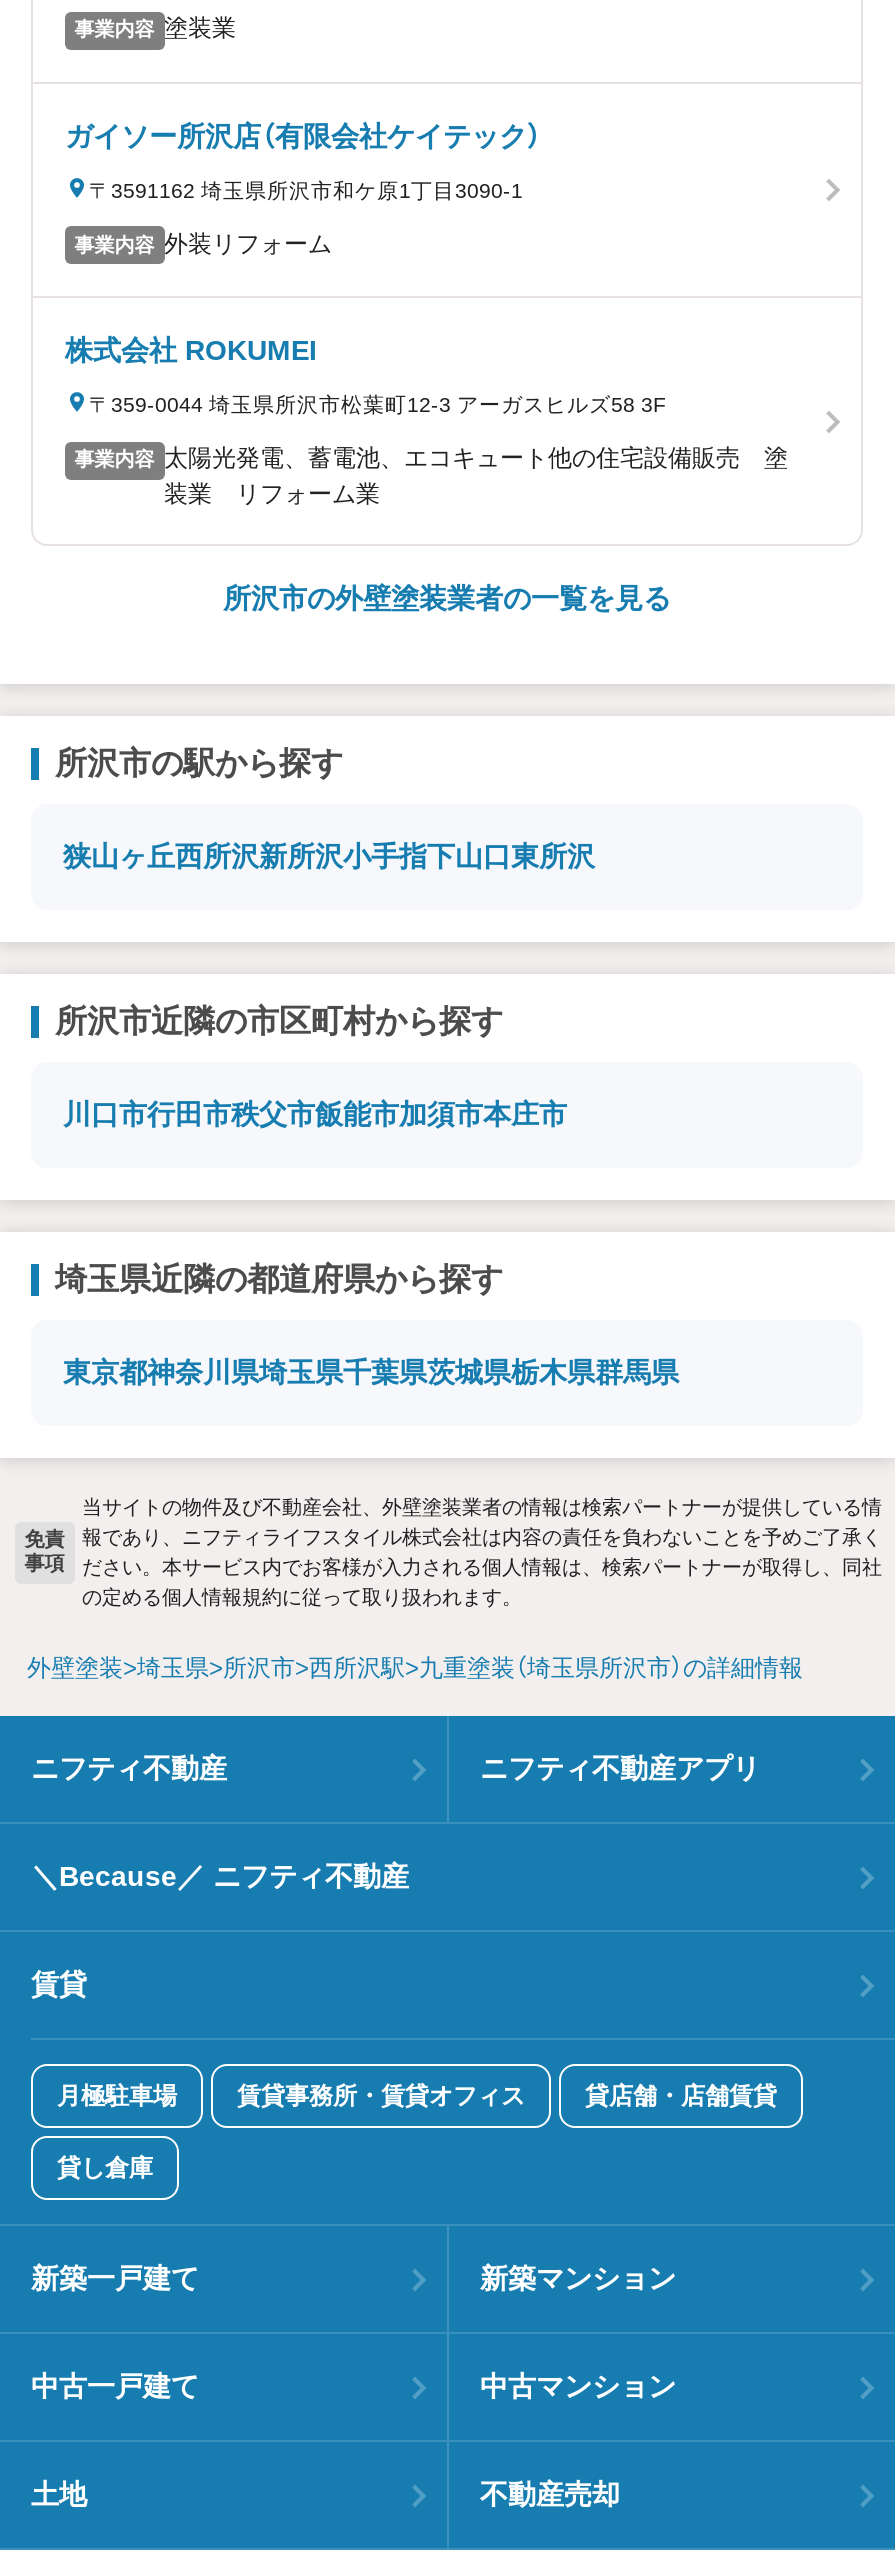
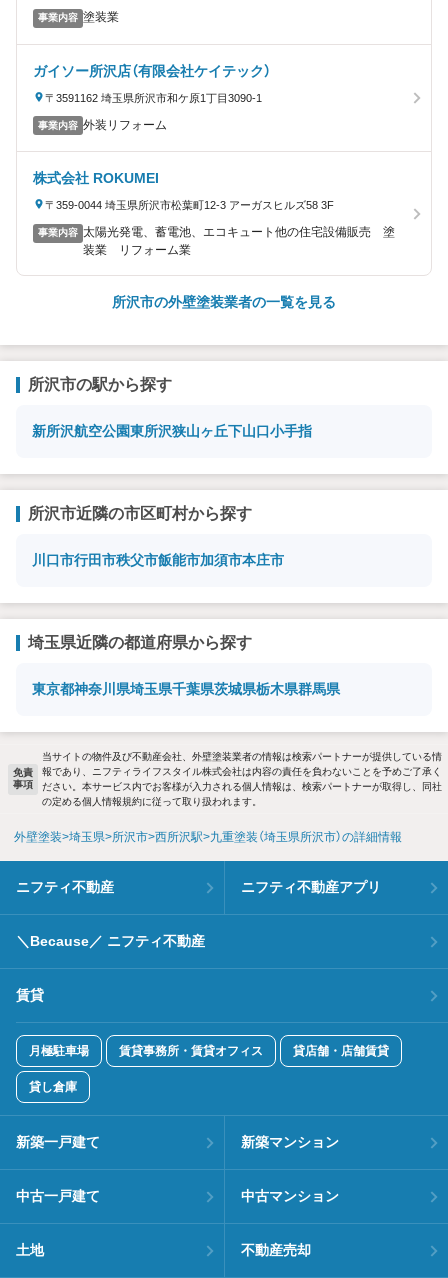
- 狭山ヶ丘西所沢新所沢小手指下山口東所沢
+ 新所沢航空公園東所沢狭山ヶ丘下山口小手指
